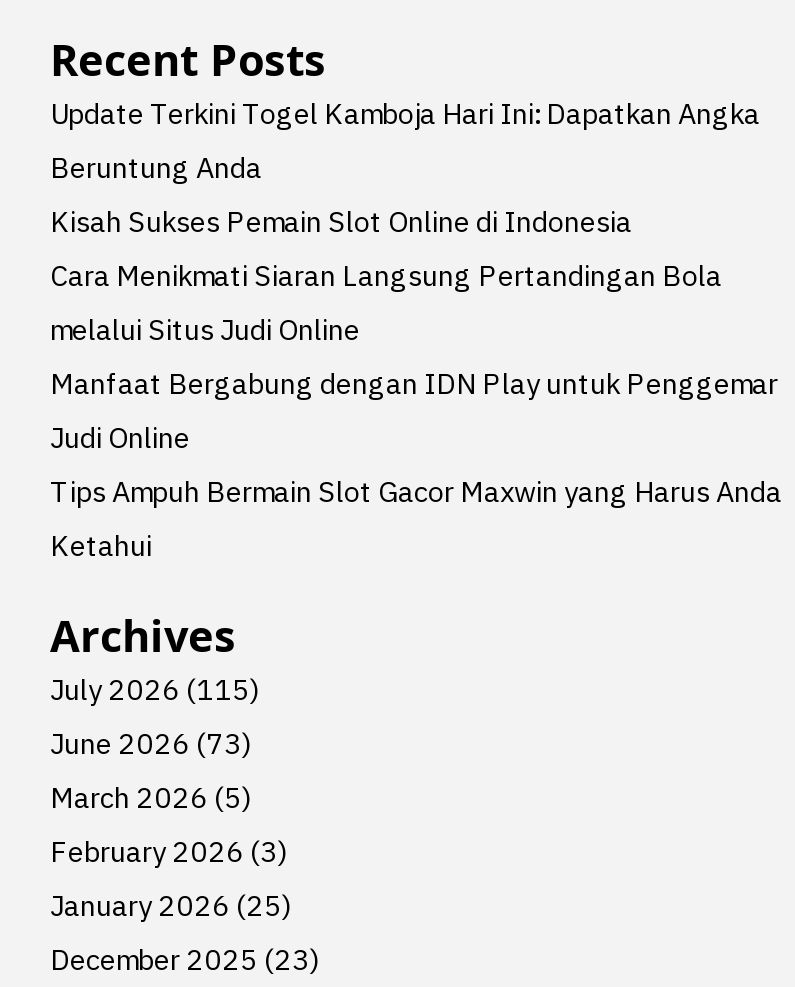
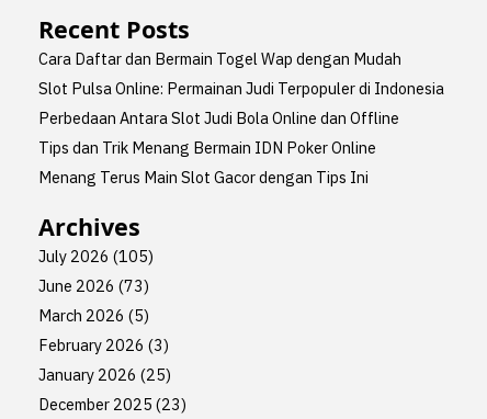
- Update Terkini Togel Kamboja Hari Ini: Dapatkan Angka
- Beruntung Anda
- Kisah Sukses Pemain Slot Online di Indonesia
- Cara Menikmati Siaran Langsung Pertandingan Bola
- melalui Situs Judi Online
- Manfaat Bergabung dengan IDN Play untuk Penggemar
- Judi Online
- Tips Ampuh Bermain Slot Gacor Maxwin yang Harus Anda
- Ketahui
+ Cara Daftar dan Bermain Togel Wap dengan Mudah
+ Slot Pulsa Online: Permainan Judi Terpopuler di Indonesia
+ Perbedaan Antara Slot Judi Bola Online dan Offline
+ Tips dan Trik Menang Bermain IDN Poker Online
+ Menang Terus Main Slot Gacor dengan Tips Ini

- July 2026 (115)
+ July 2026 (105)
